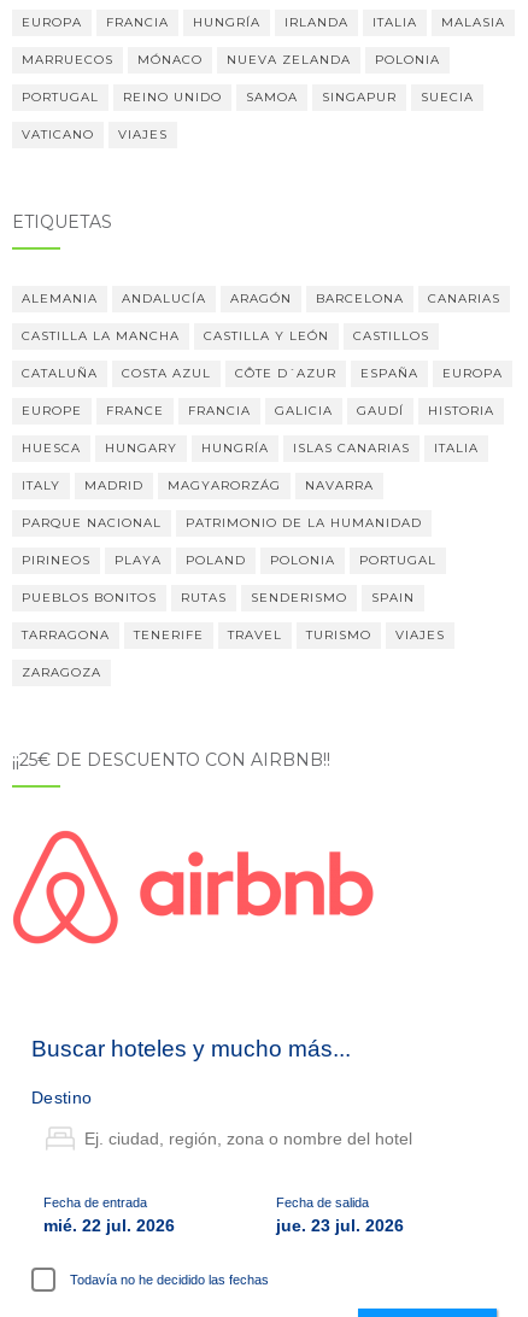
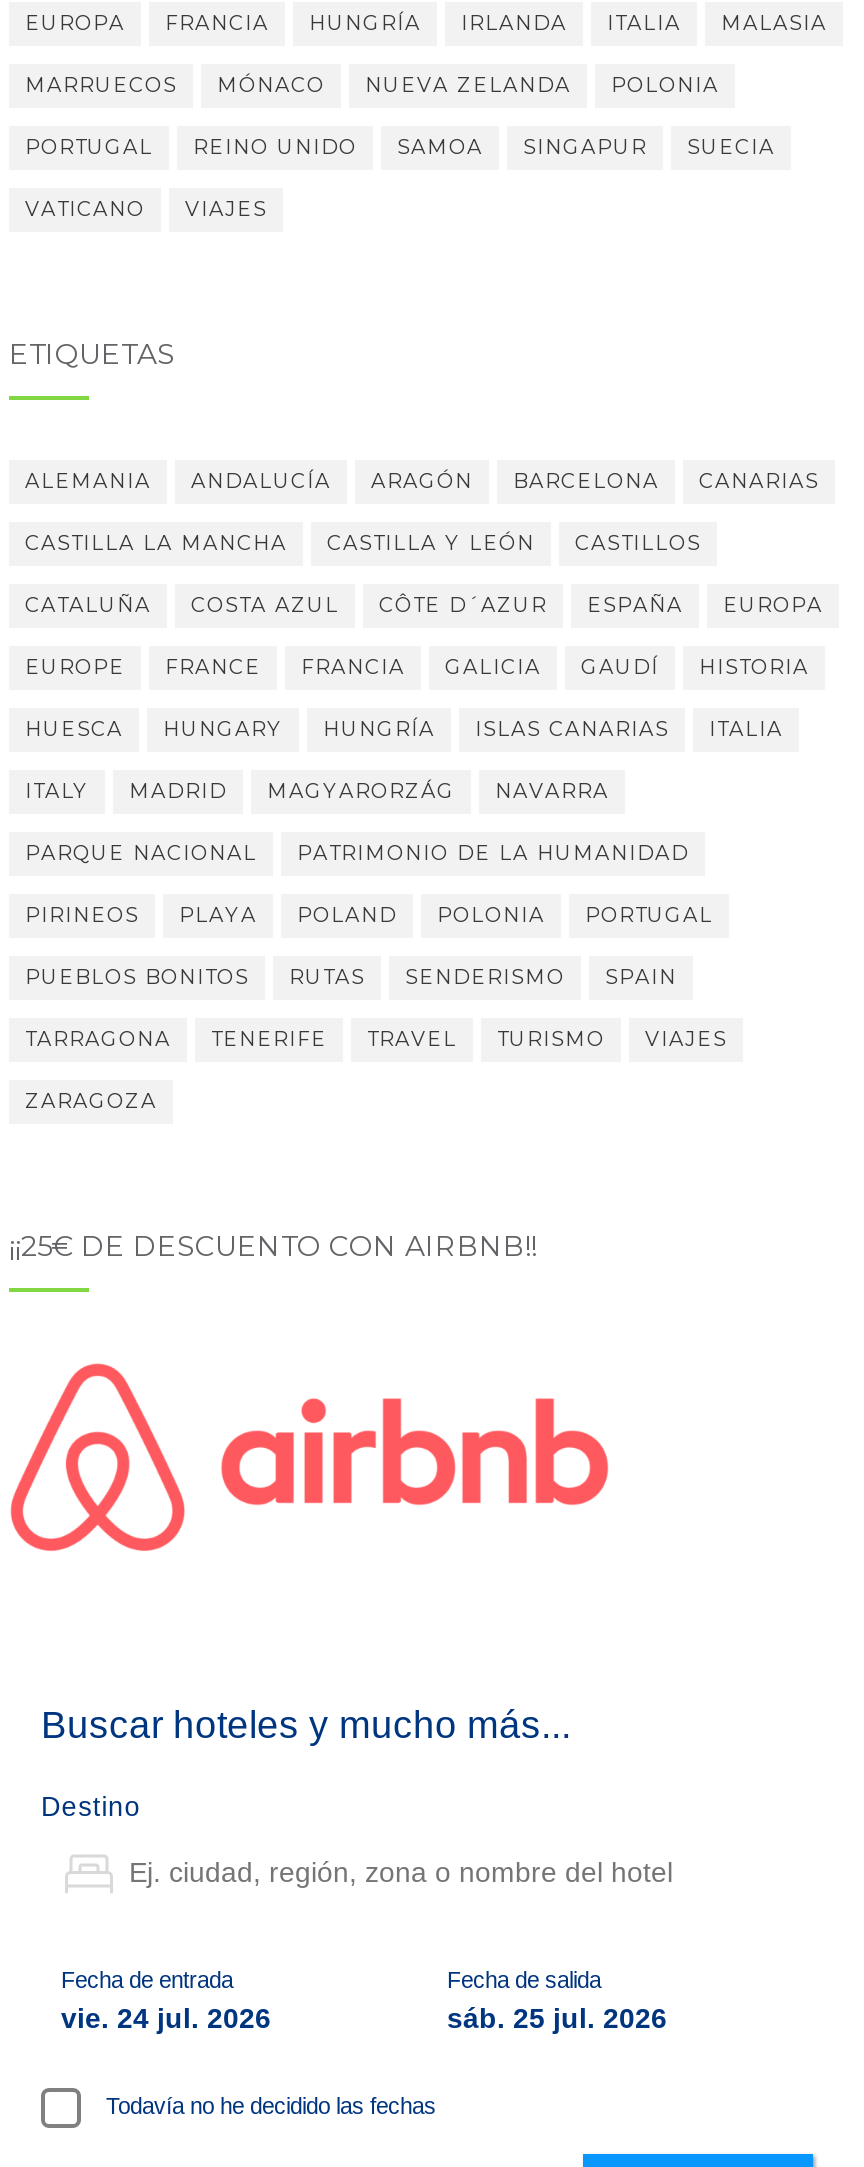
- mié. 22 jul. 2026
+ vie. 24 jul. 2026

- jue. 23 jul. 2026
+ sáb. 25 jul. 2026
